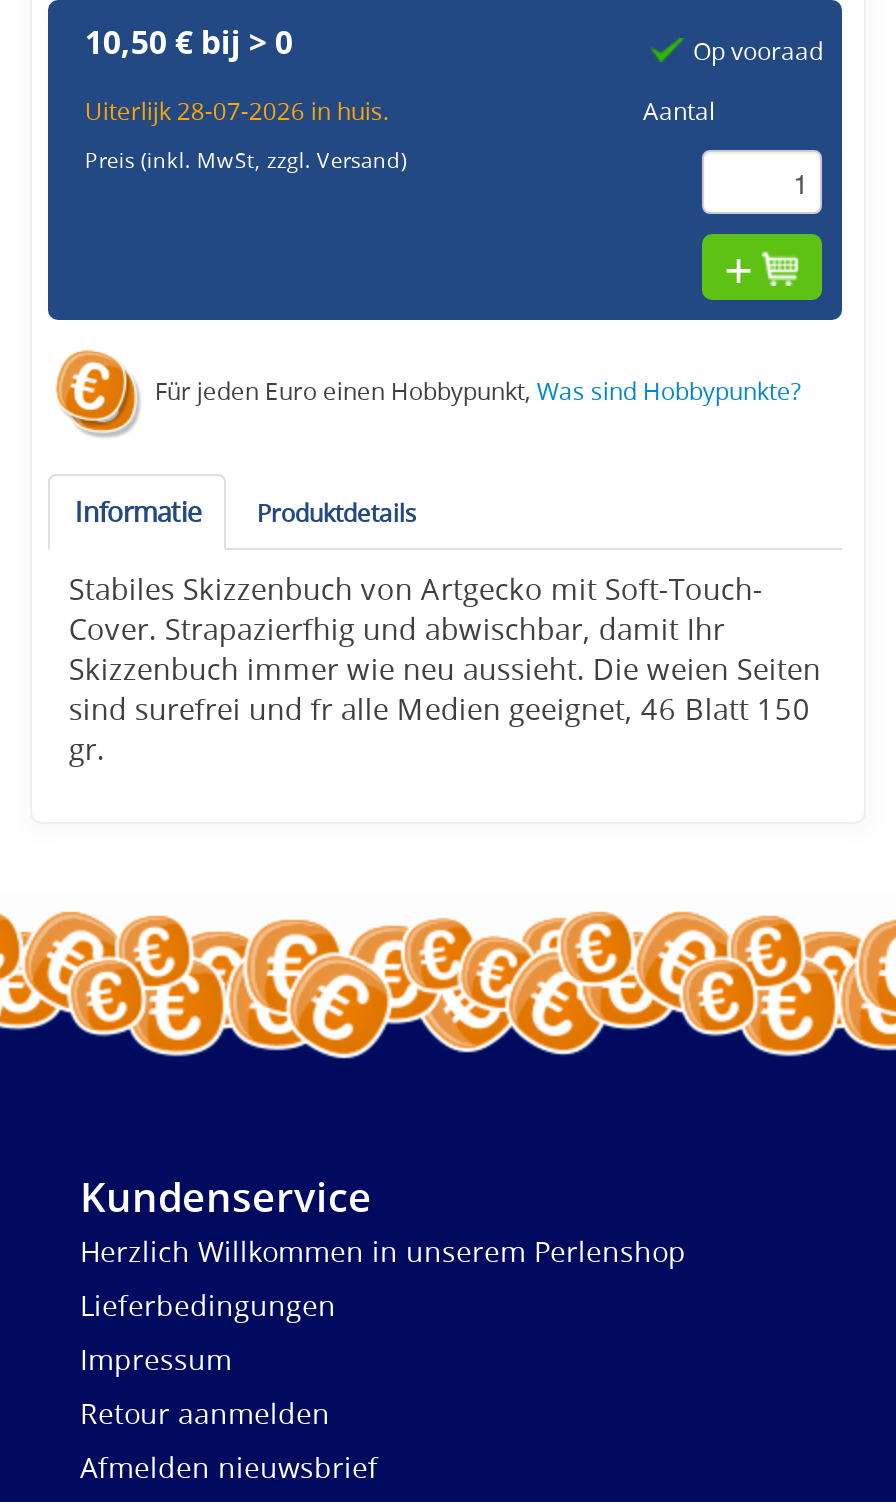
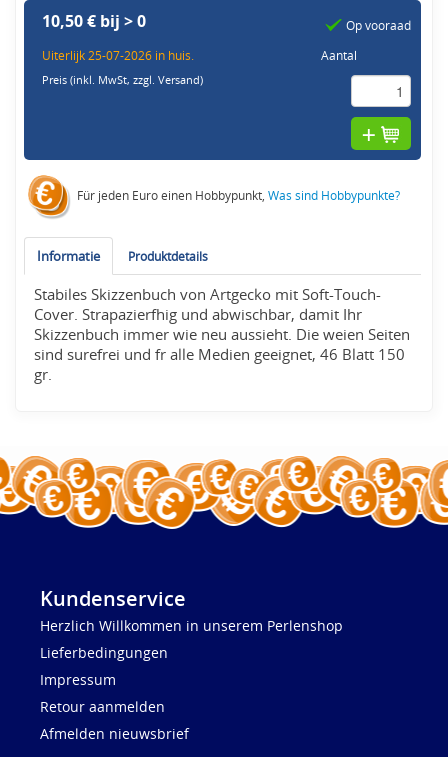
- Uiterlijk 28-07-2026 in huis.
+ Uiterlijk 25-07-2026 in huis.
